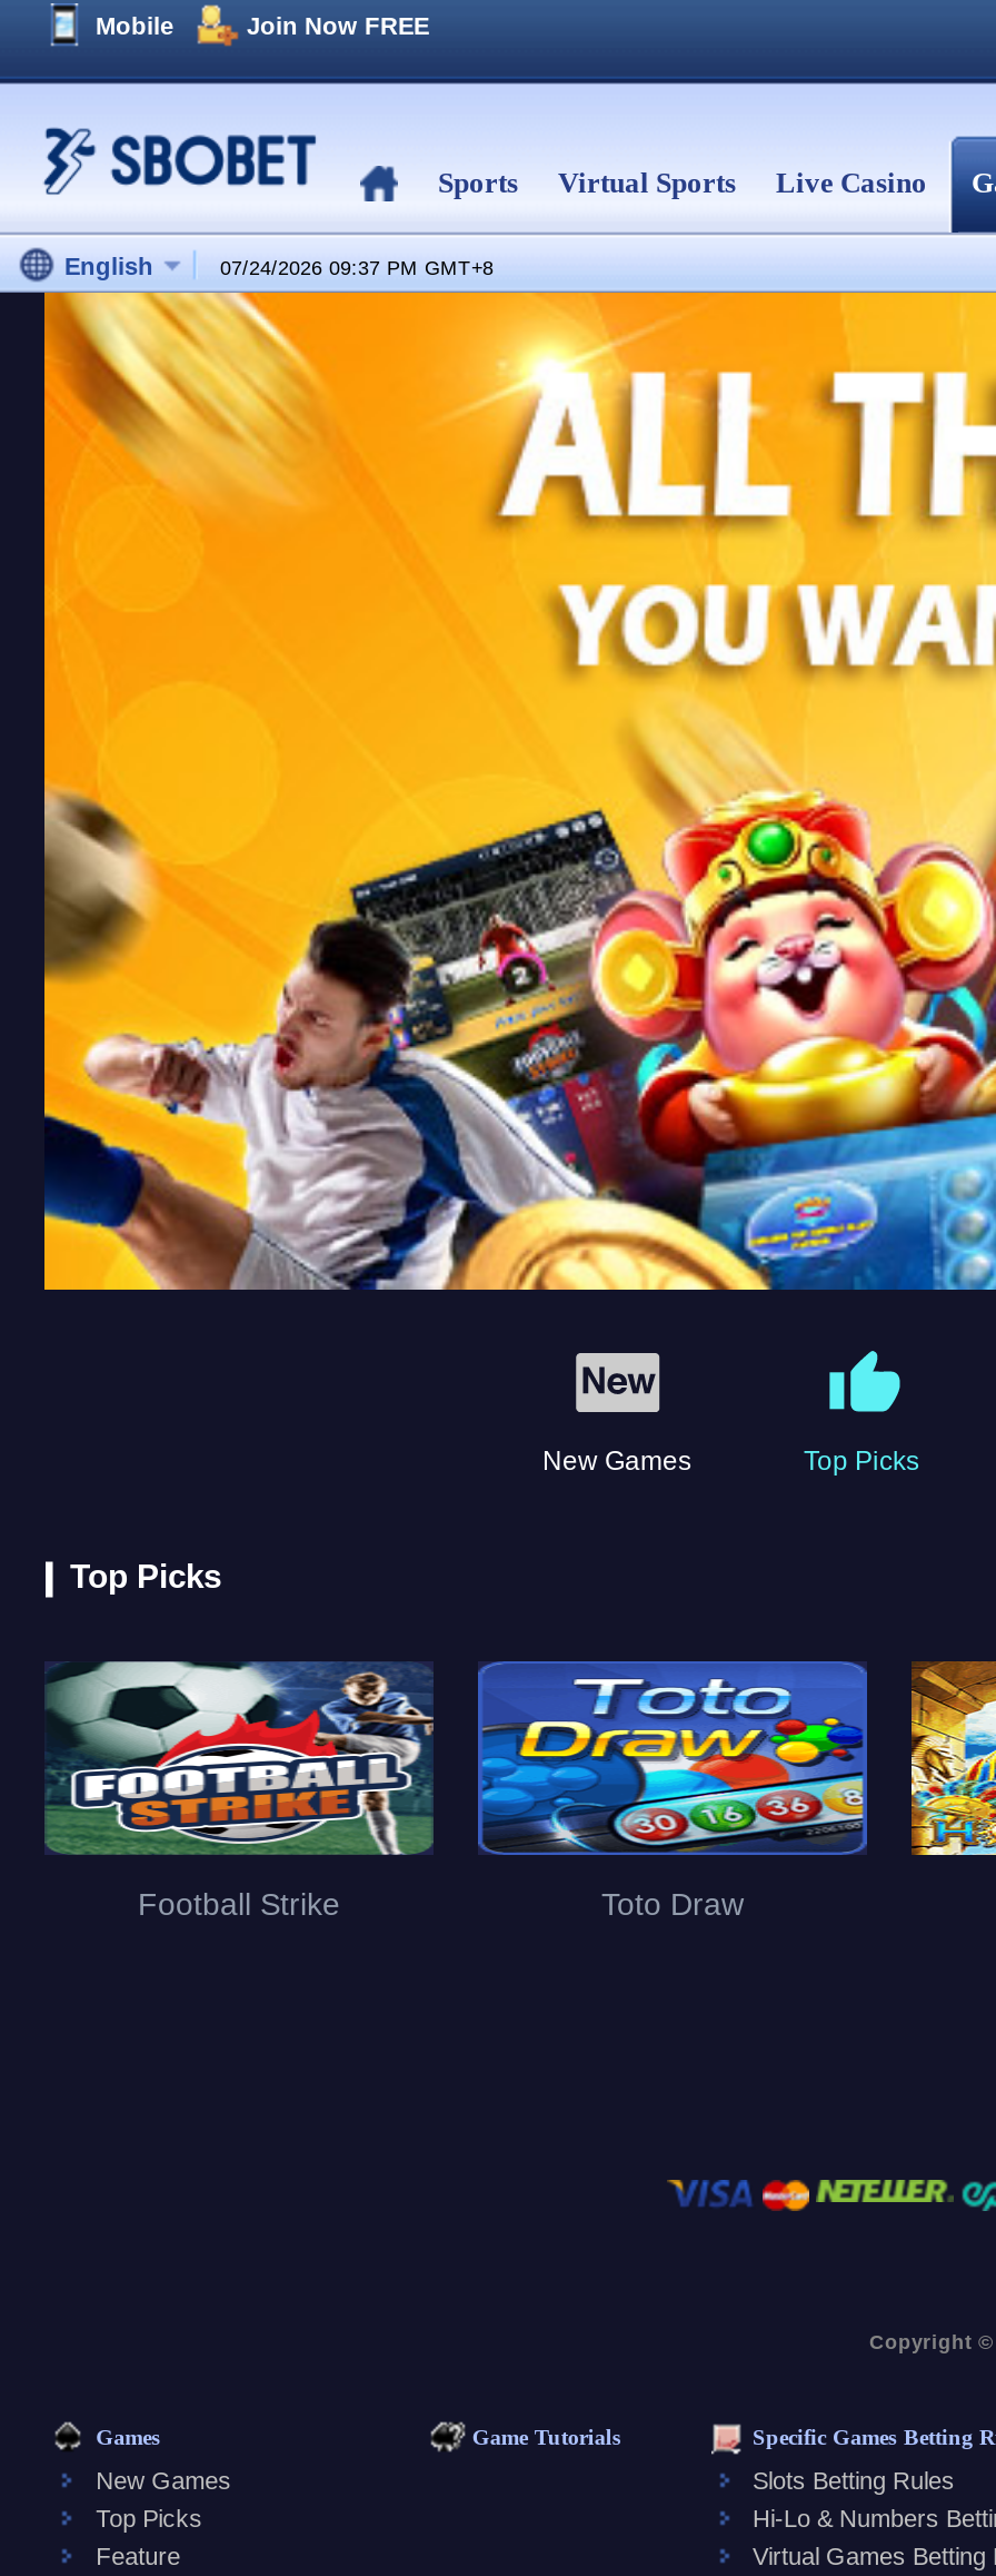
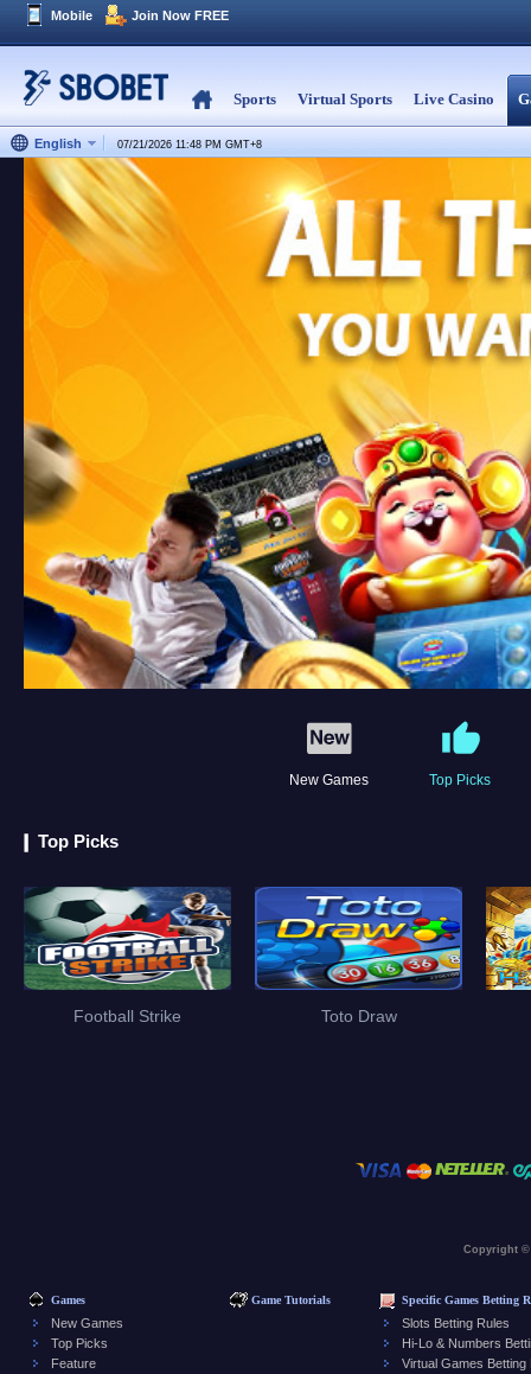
- 07/24/2026 09:37 PM GMT+8
+ 07/21/2026 11:48 PM GMT+8
